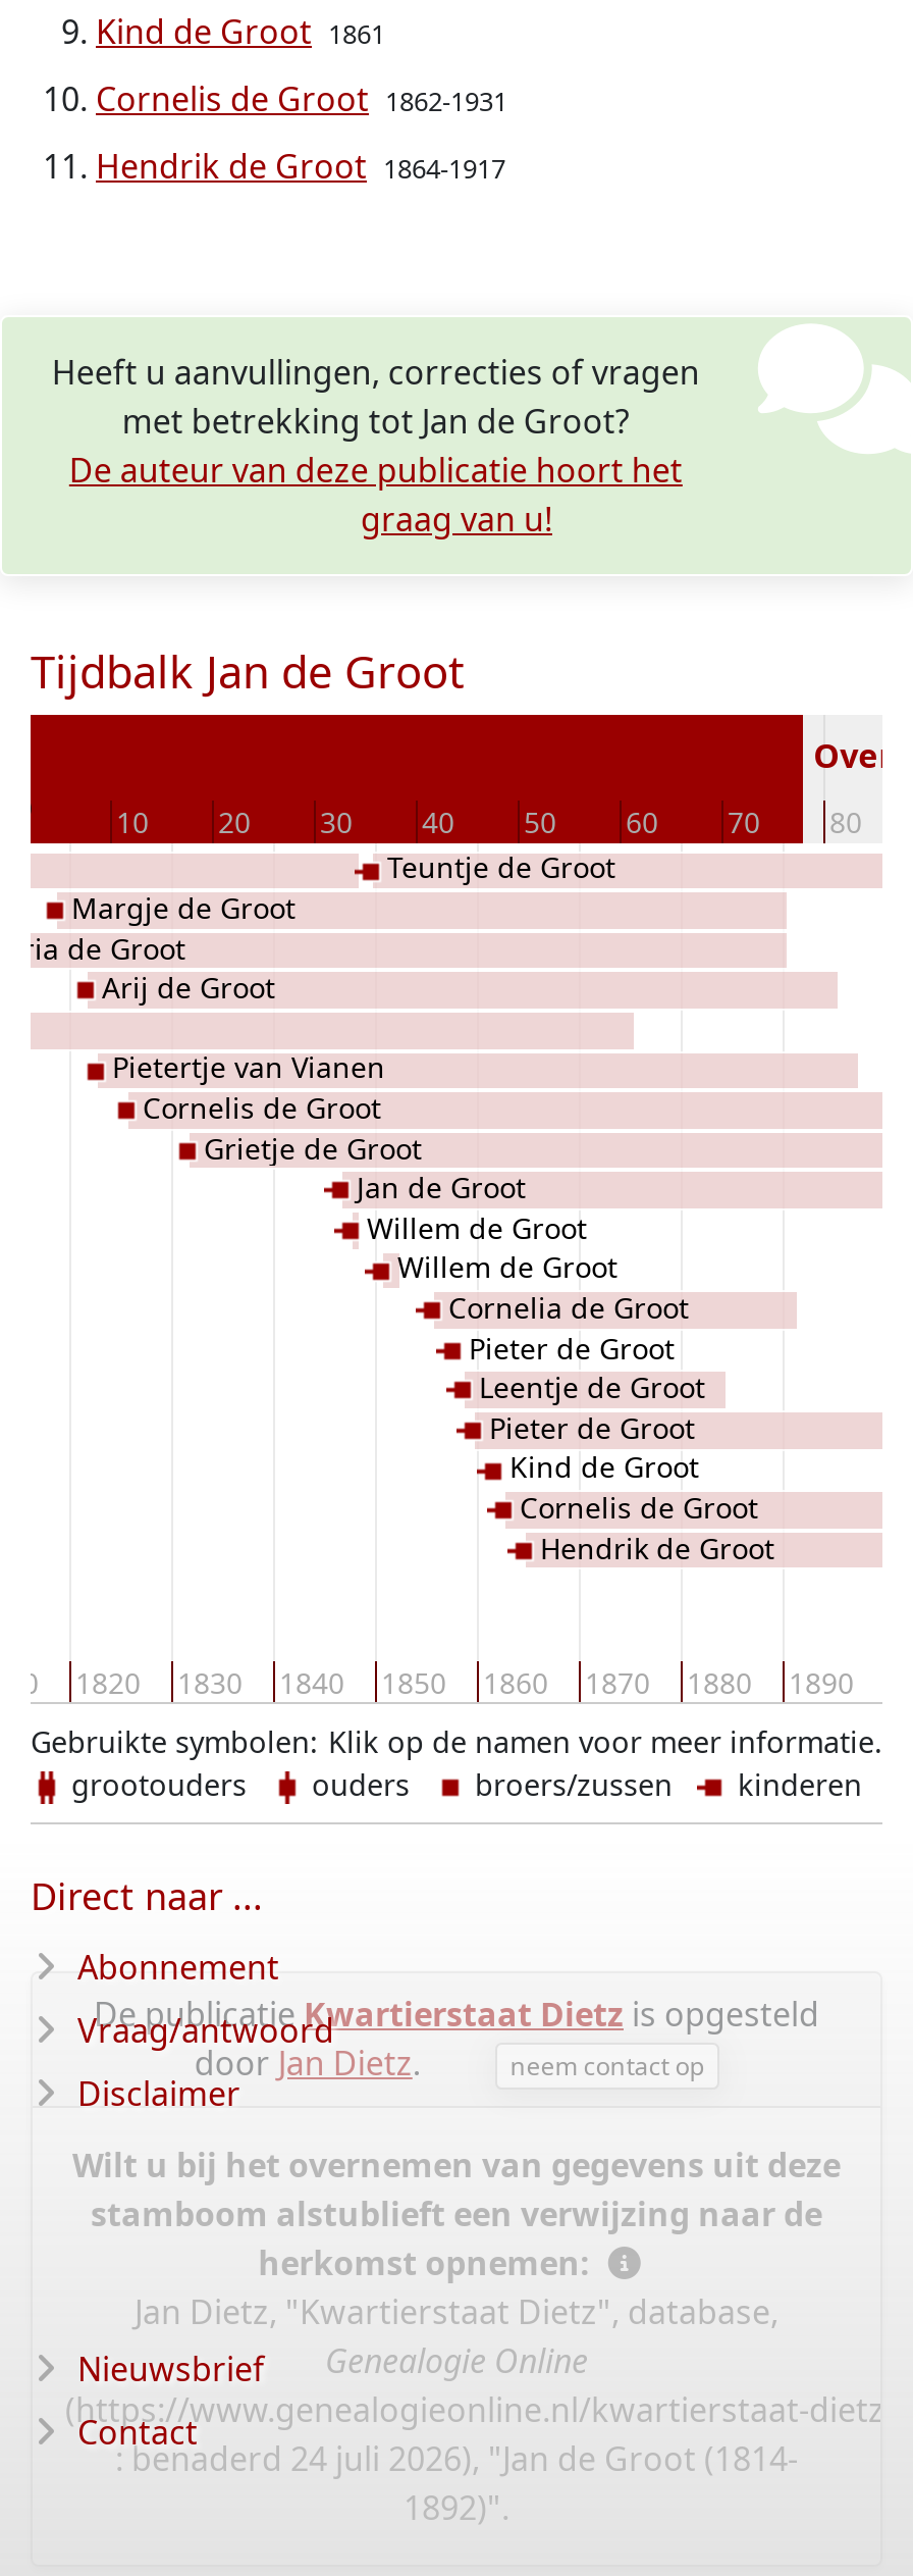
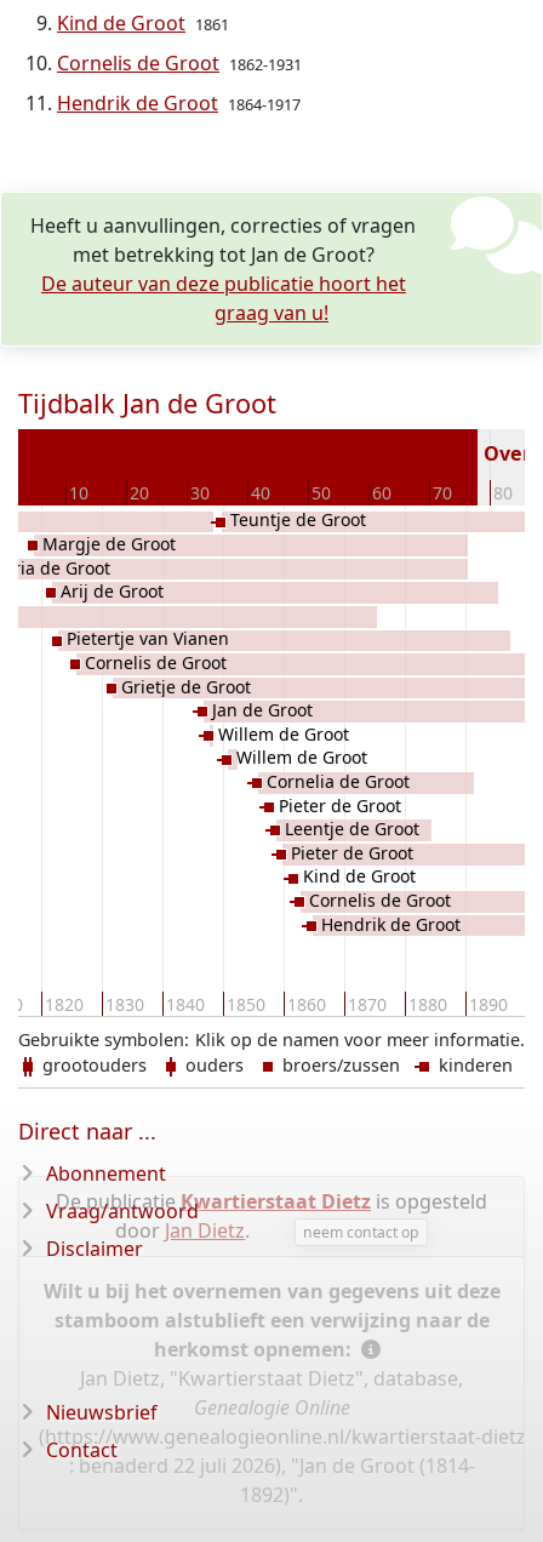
- : benaderd 24 juli 2026), "Jan de Groot (1814-
+ : benaderd 22 juli 2026), "Jan de Groot (1814-
